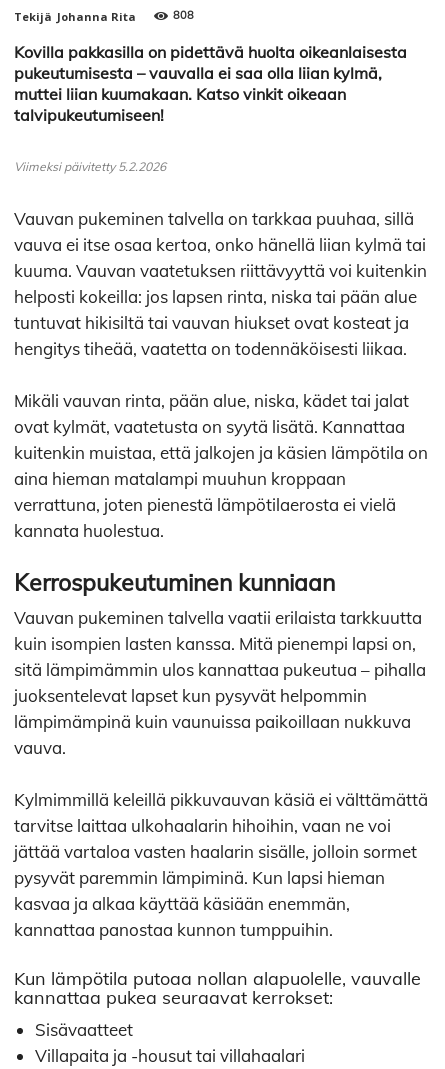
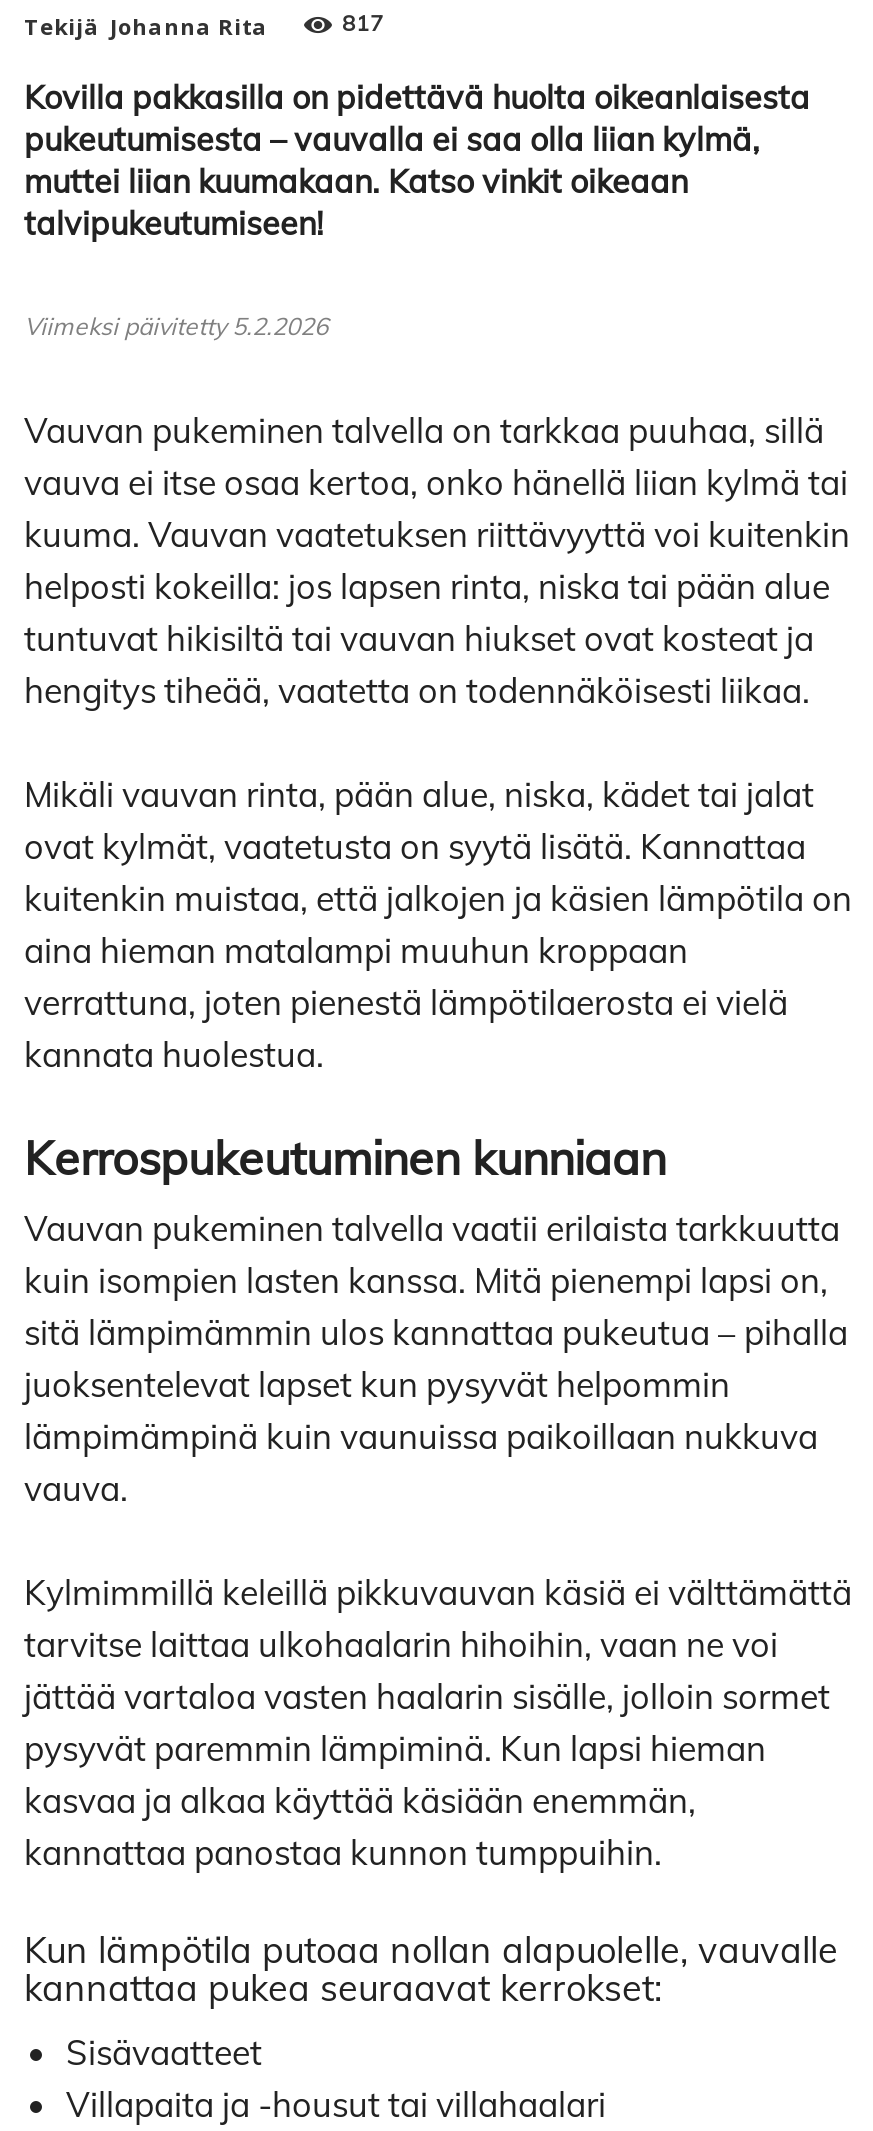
- 808
+ 817
